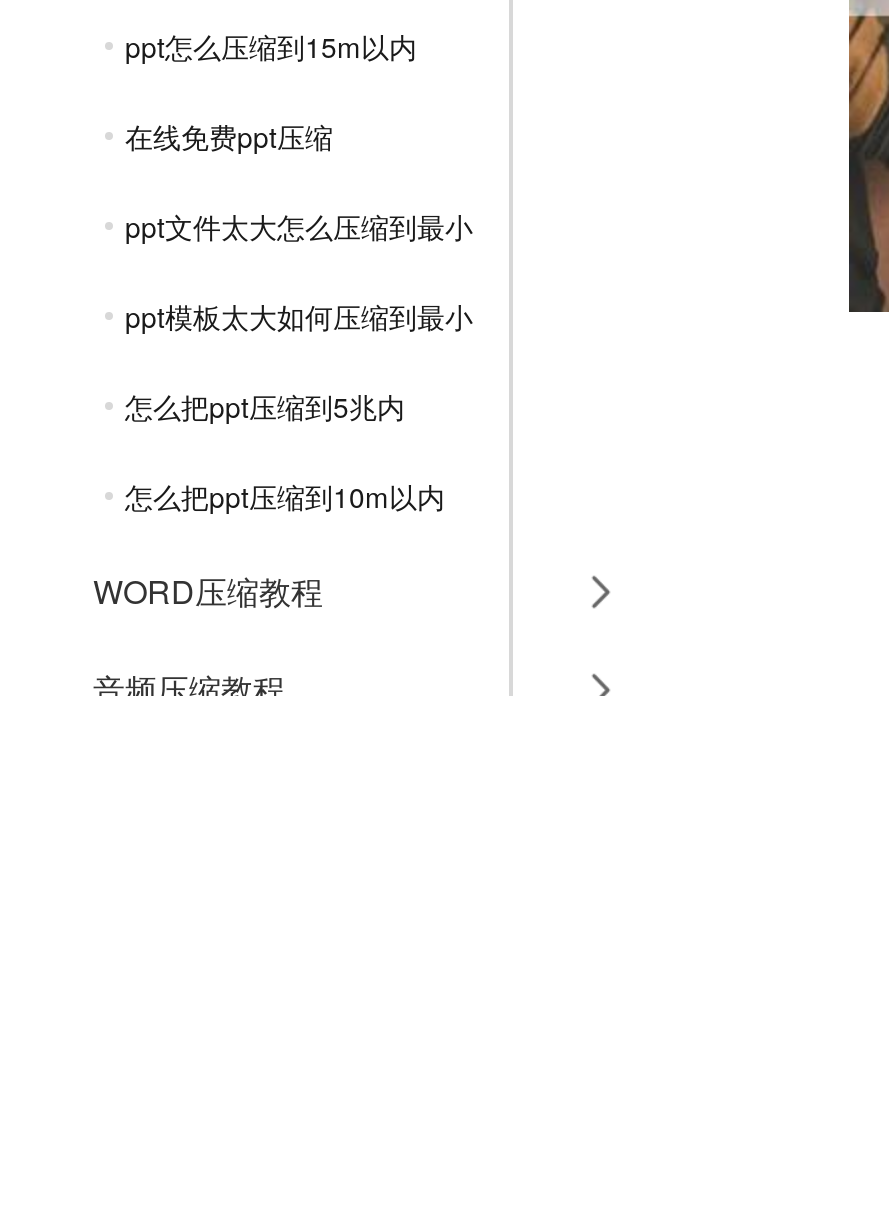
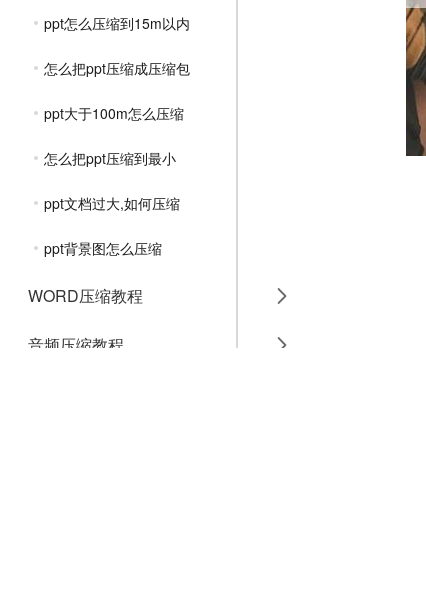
- 在线免费ppt压缩
+ 怎么把ppt压缩成压缩包

- ppt文件太大怎么压缩到最小
+ ppt大于100m怎么压缩

- ppt模板太大如何压缩到最小
+ 怎么把ppt压缩到最小

- 怎么把ppt压缩到5兆内
+ ppt文档过大,如何压缩

- 怎么把ppt压缩到10m以内
+ ppt背景图怎么压缩
